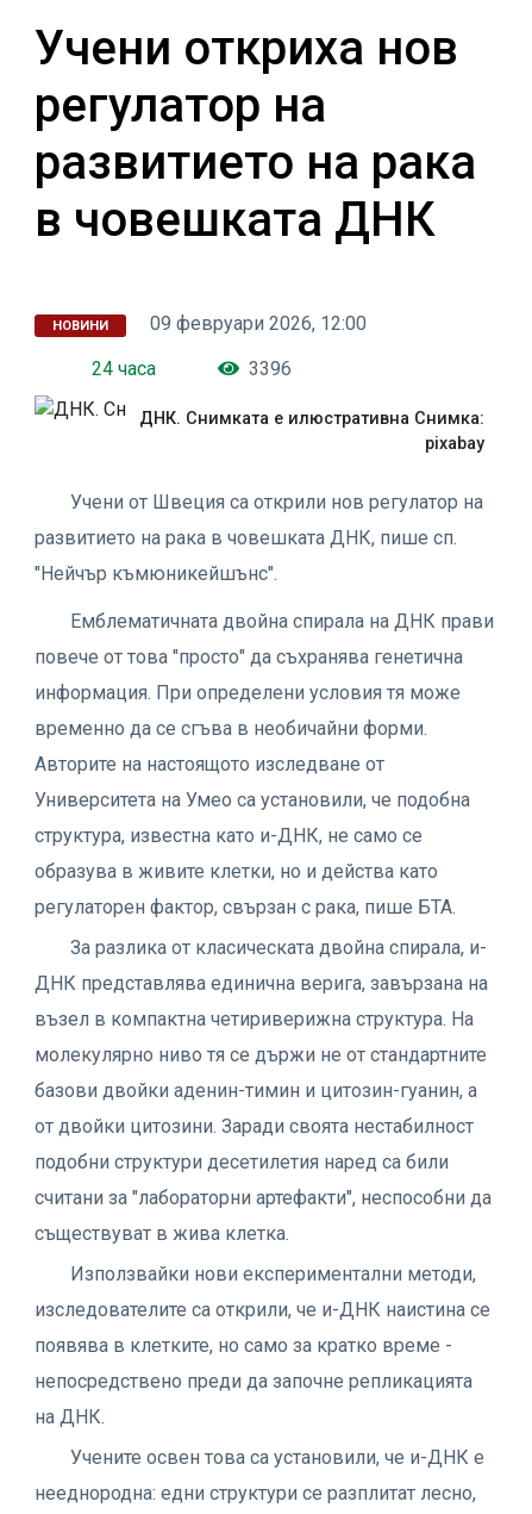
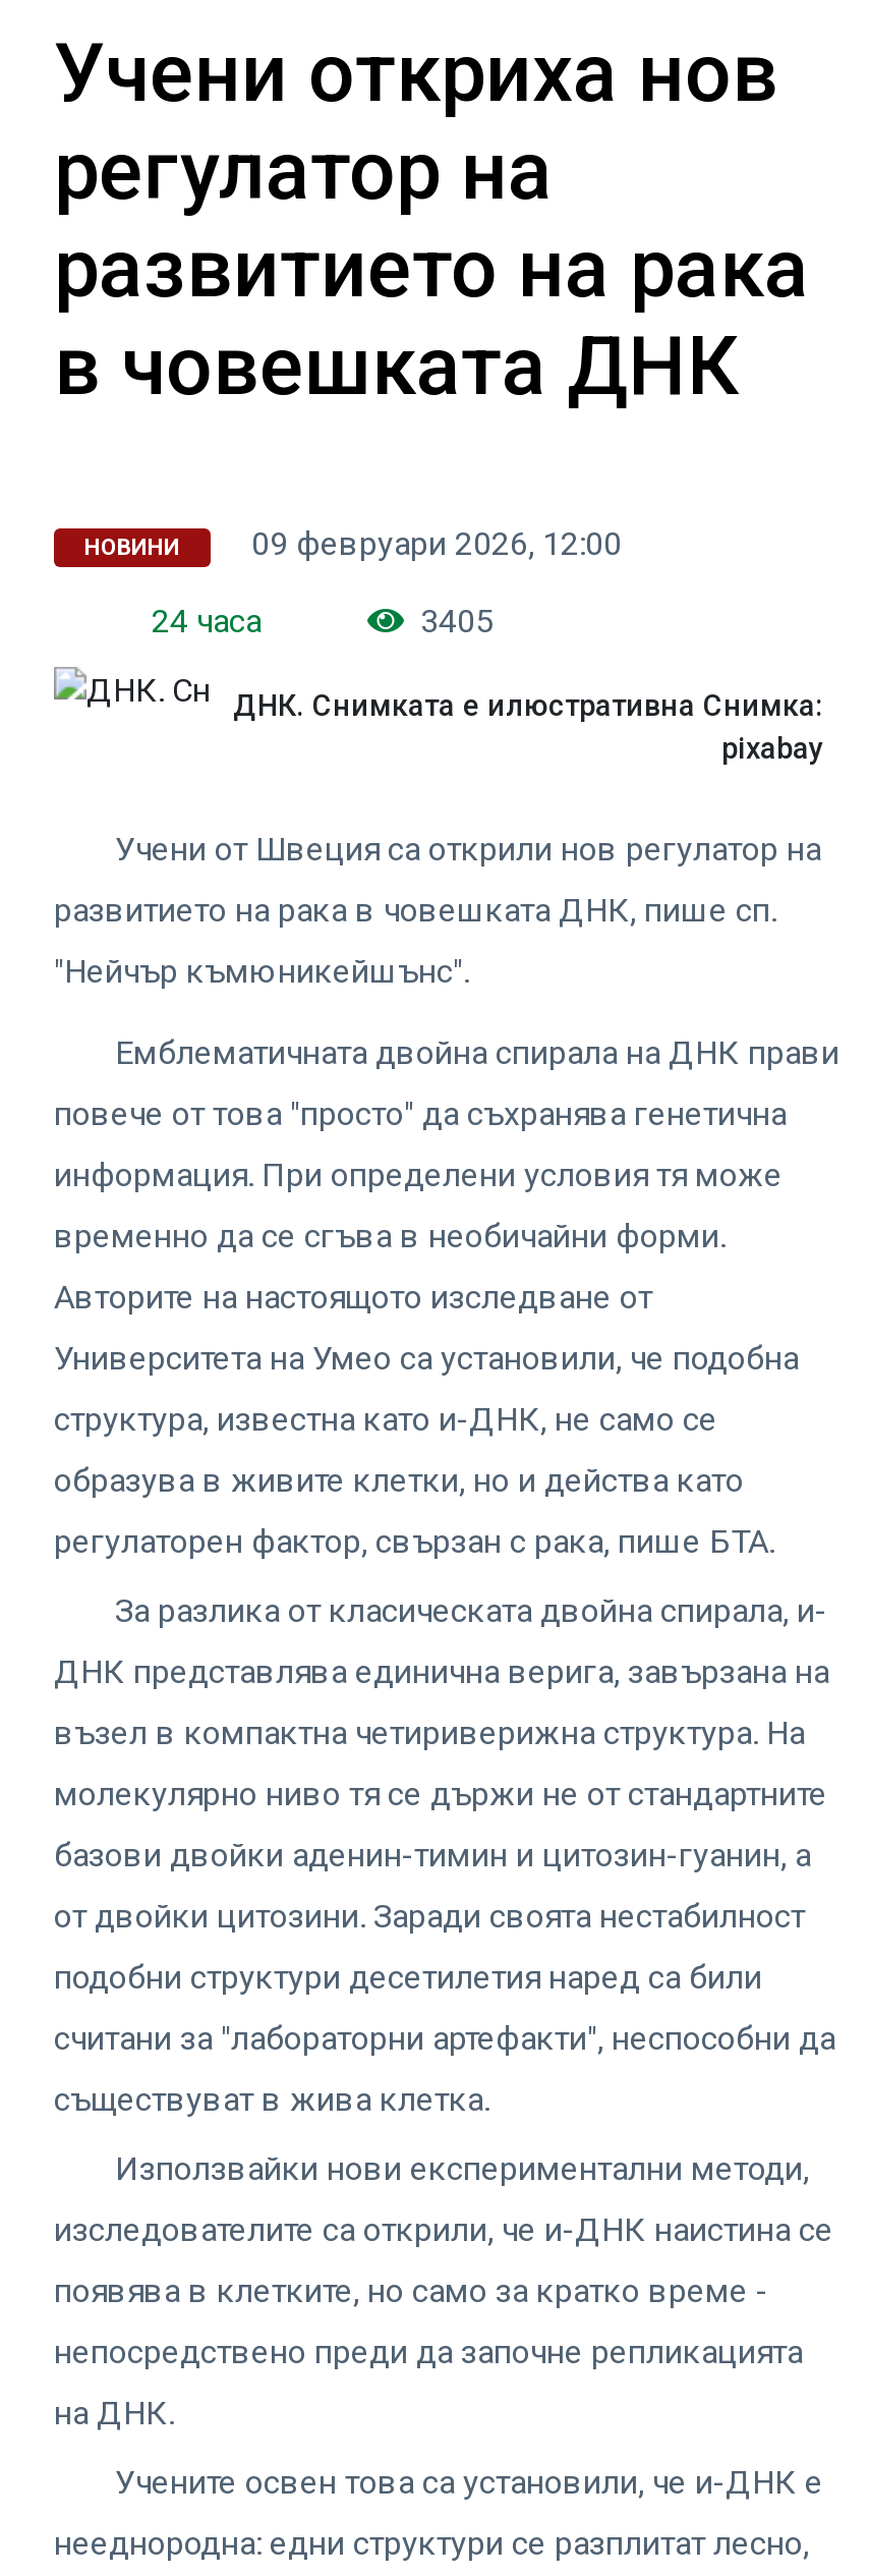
- 3396
+ 3405
